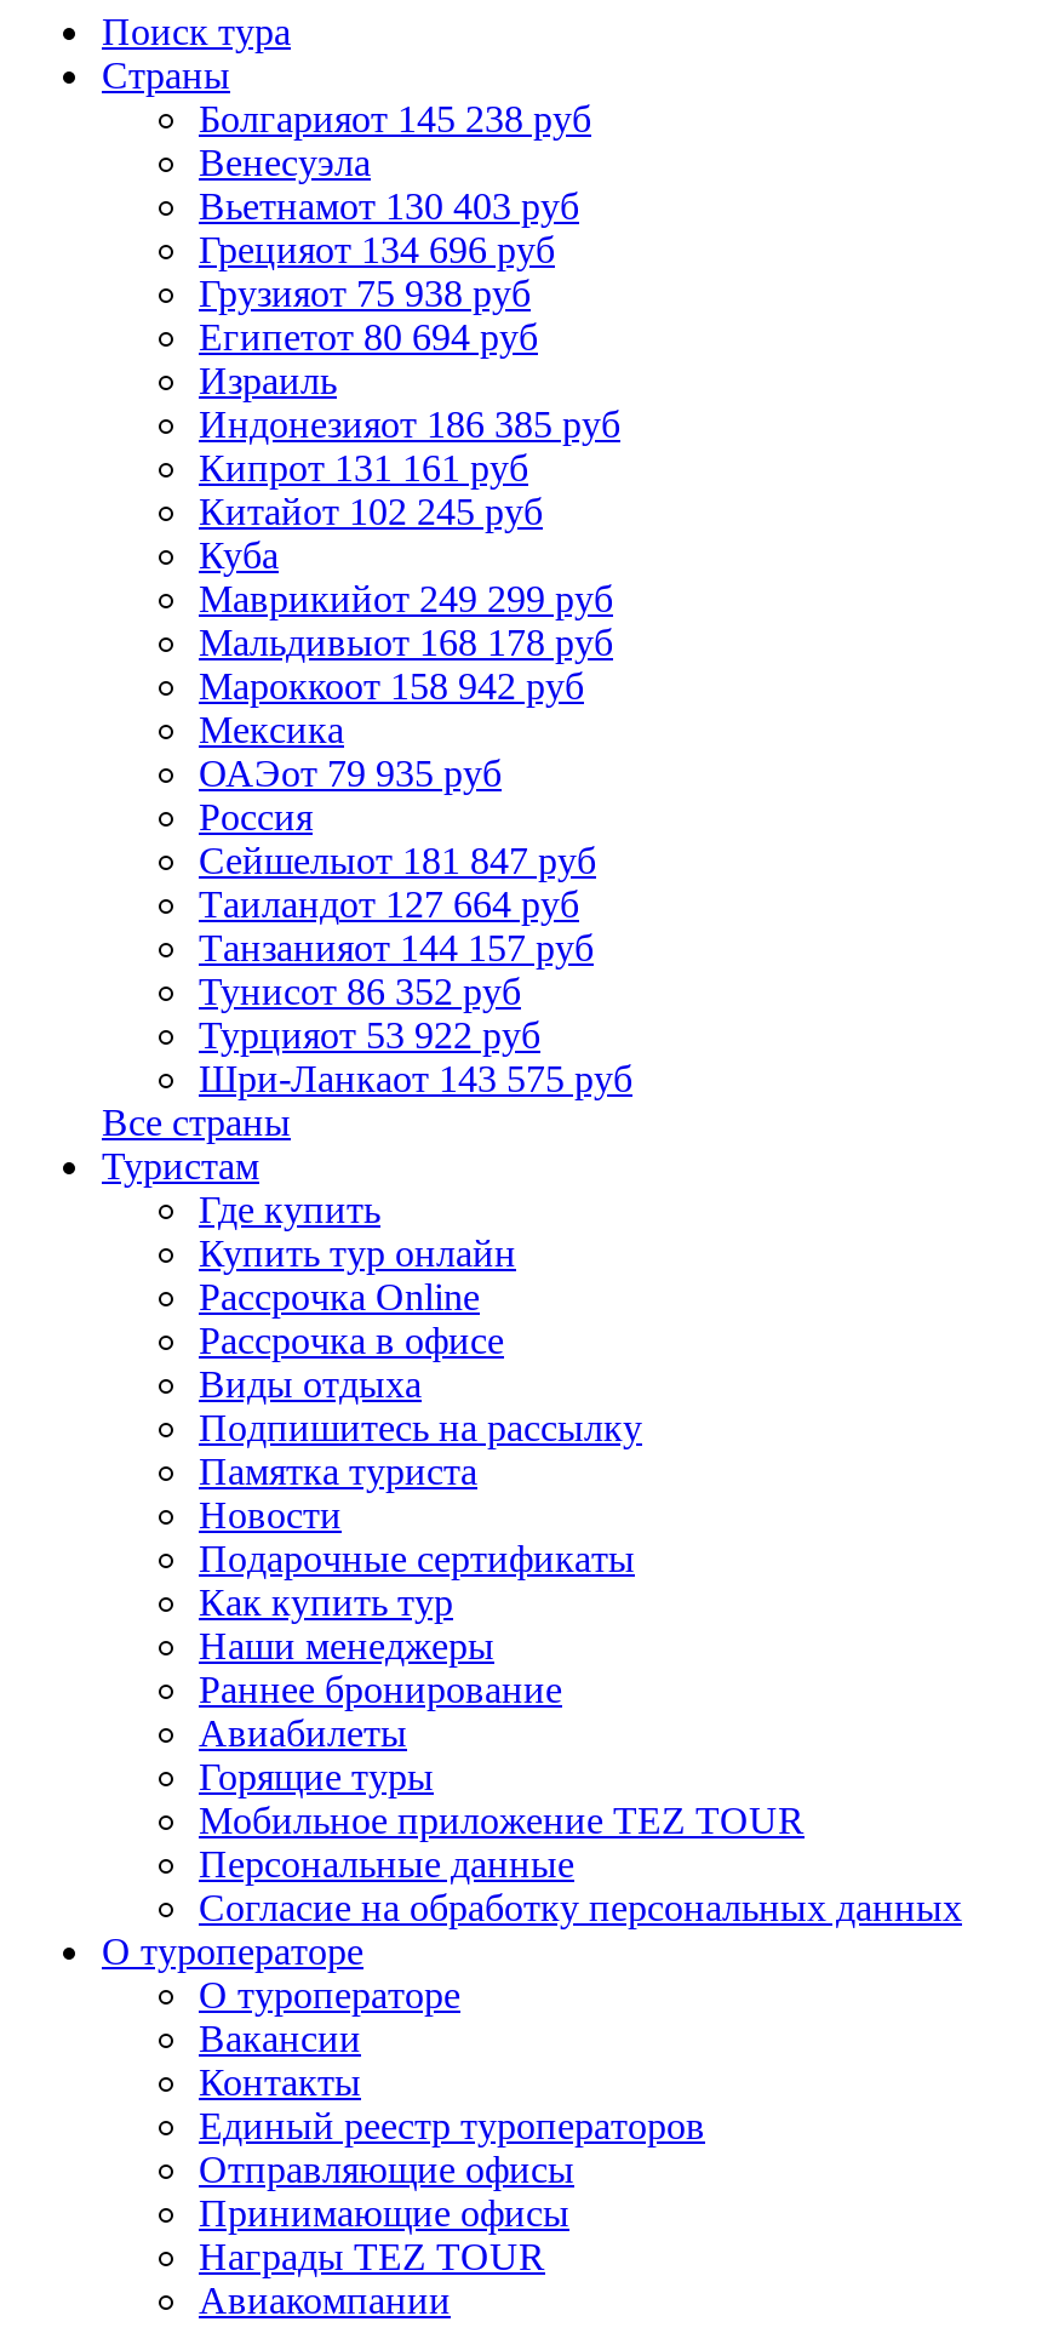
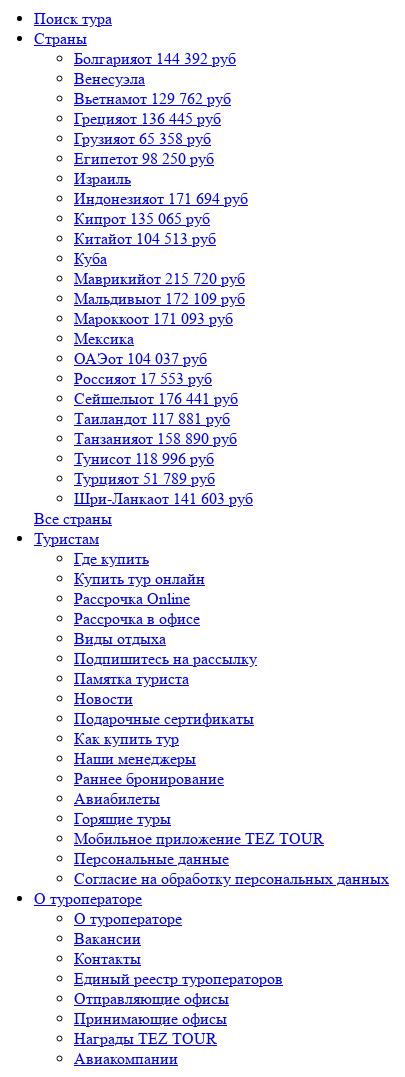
- Болгарияот 145 238 руб
+ Болгарияот 144 392 руб

- Вьетнамот 130 403 руб
+ Вьетнамот 129 762 руб

- Грецияот 134 696 руб
+ Грецияот 136 445 руб

- Грузияот 75 938 руб
+ Грузияот 65 358 руб

- Египетот 80 694 руб
+ Египетот 98 250 руб

- Индонезияот 186 385 руб
+ Индонезияот 171 694 руб

- Кипрот 131 161 руб
+ Кипрот 135 065 руб

- Китайот 102 245 руб
+ Китайот 104 513 руб

- Маврикийот 249 299 руб
+ Маврикийот 215 720 руб

- Мальдивыот 168 178 руб
+ Мальдивыот 172 109 руб

- Мароккоот 158 942 руб
+ Мароккоот 171 093 руб

- ОАЭот 79 935 руб
- Россия
- Сейшелыот 181 847 руб
- Таиландот 127 664 руб
- Танзанияот 144 157 руб
- Тунисот 86 352 руб
- Турцияот 53 922 руб
- Шри-Ланкаот 143 575 руб
+ ОАЭот 104 037 руб
+ Россияот 17 553 руб
+ Сейшелыот 176 441 руб
+ Таиландот 117 881 руб
+ Танзанияот 158 890 руб
+ Тунисот 118 996 руб
+ Турцияот 51 789 руб
+ Шри-Ланкаот 141 603 руб
